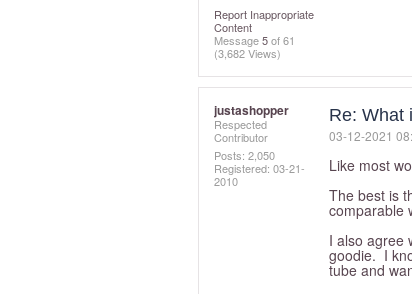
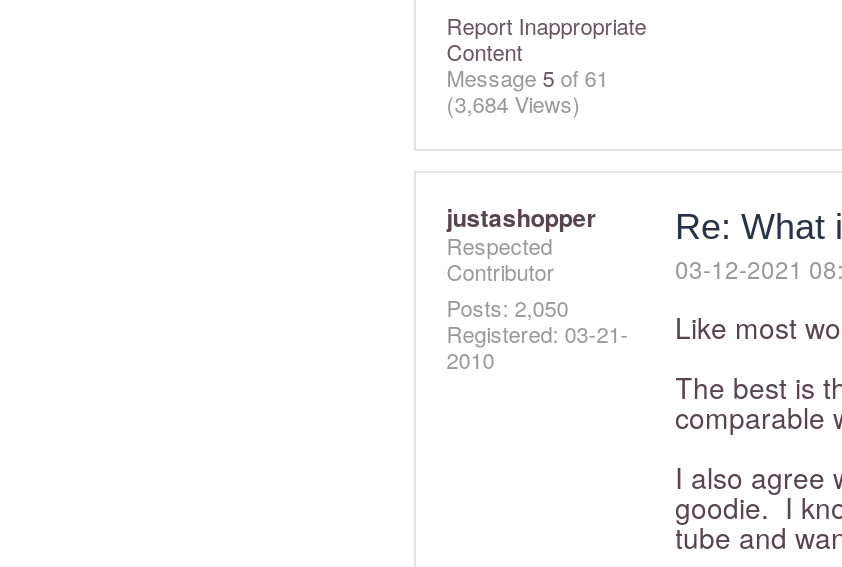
- (3,682 Views)
+ (3,684 Views)
